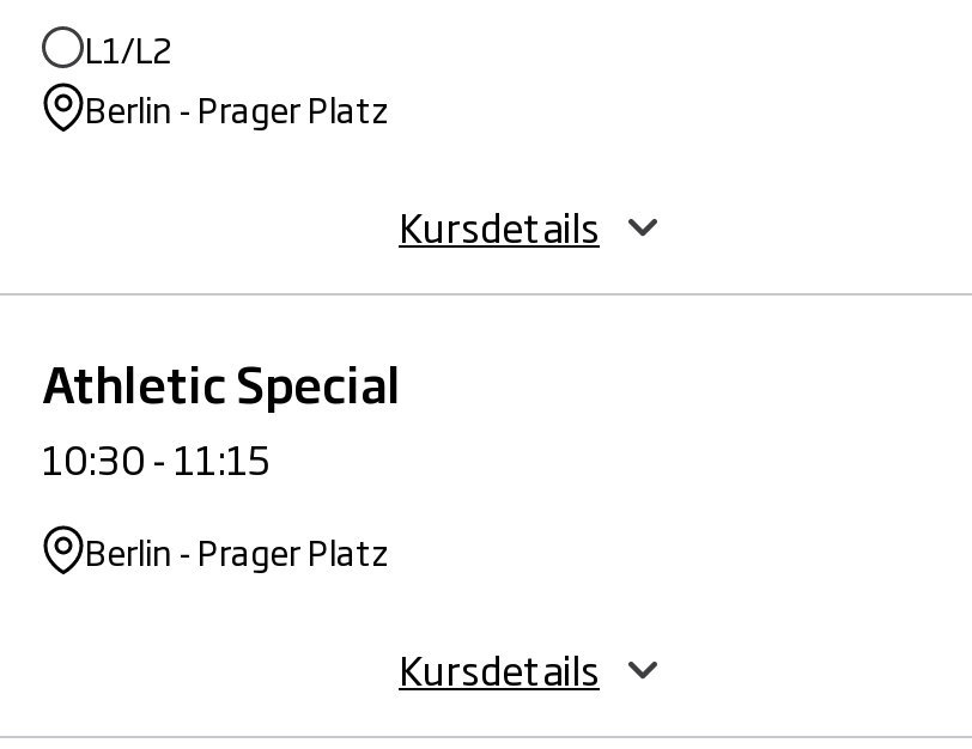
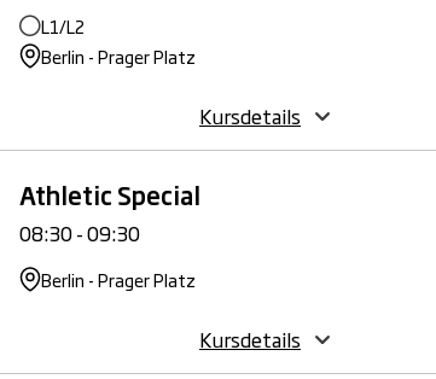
- 10:30 - 11:15
+ 08:30 - 09:30
